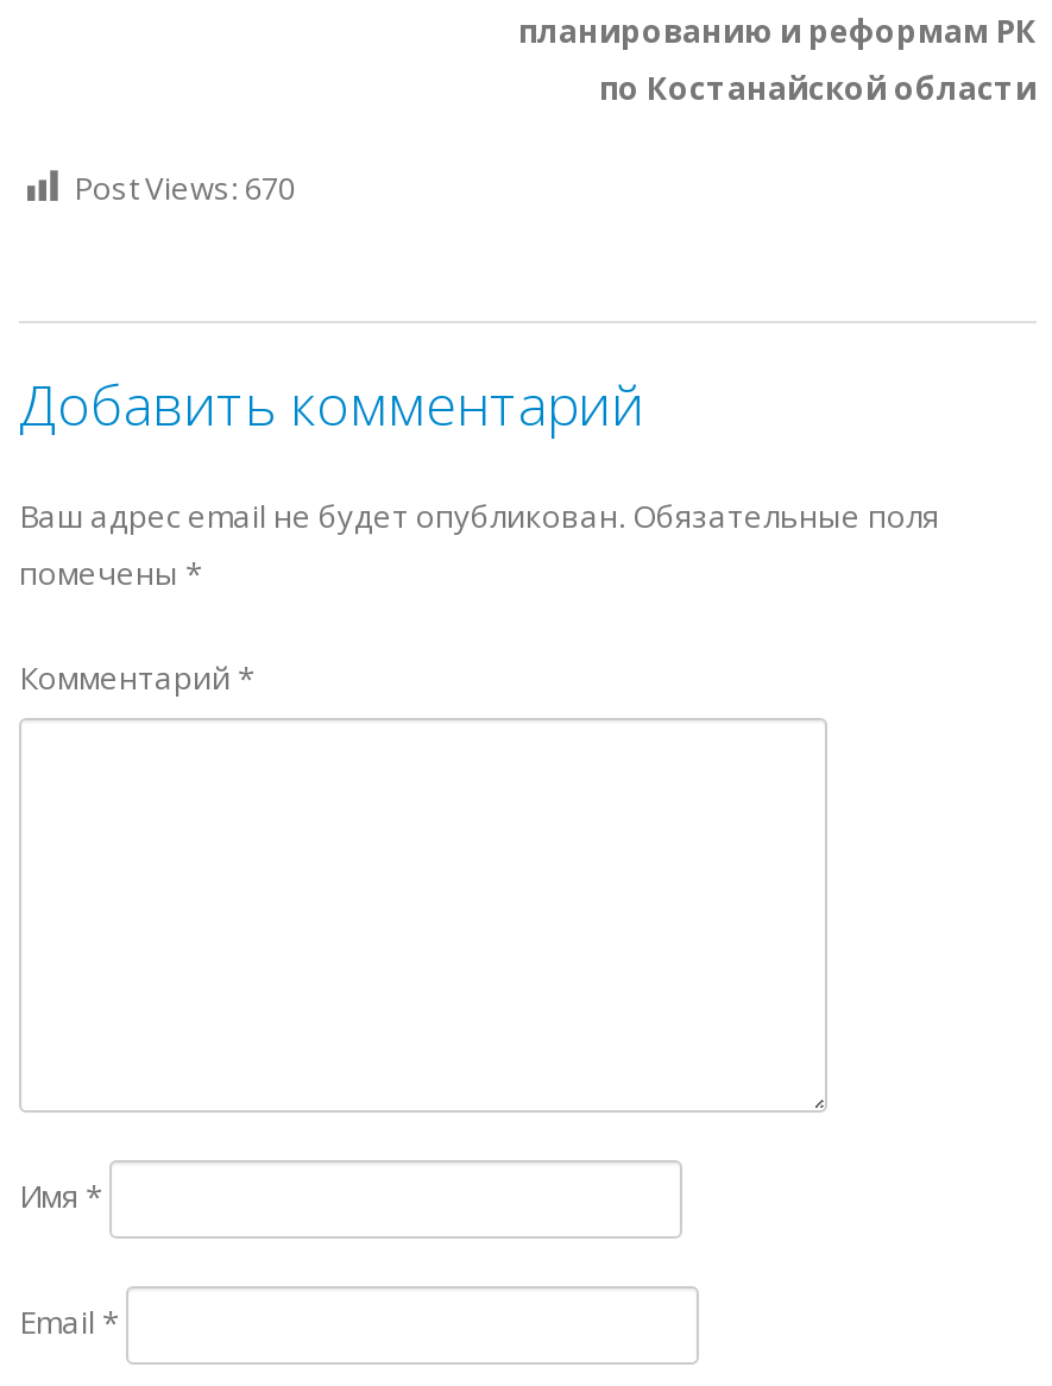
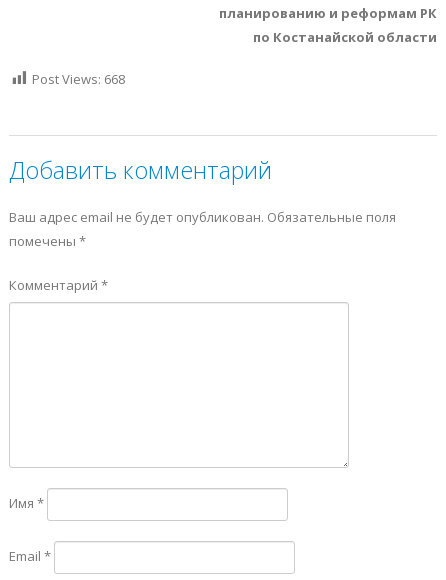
- Post Views: 670
+ Post Views: 668
